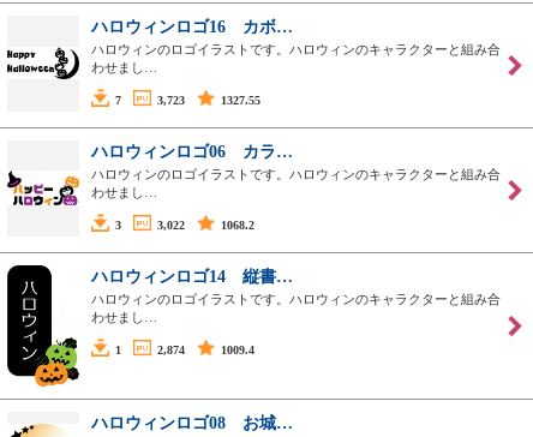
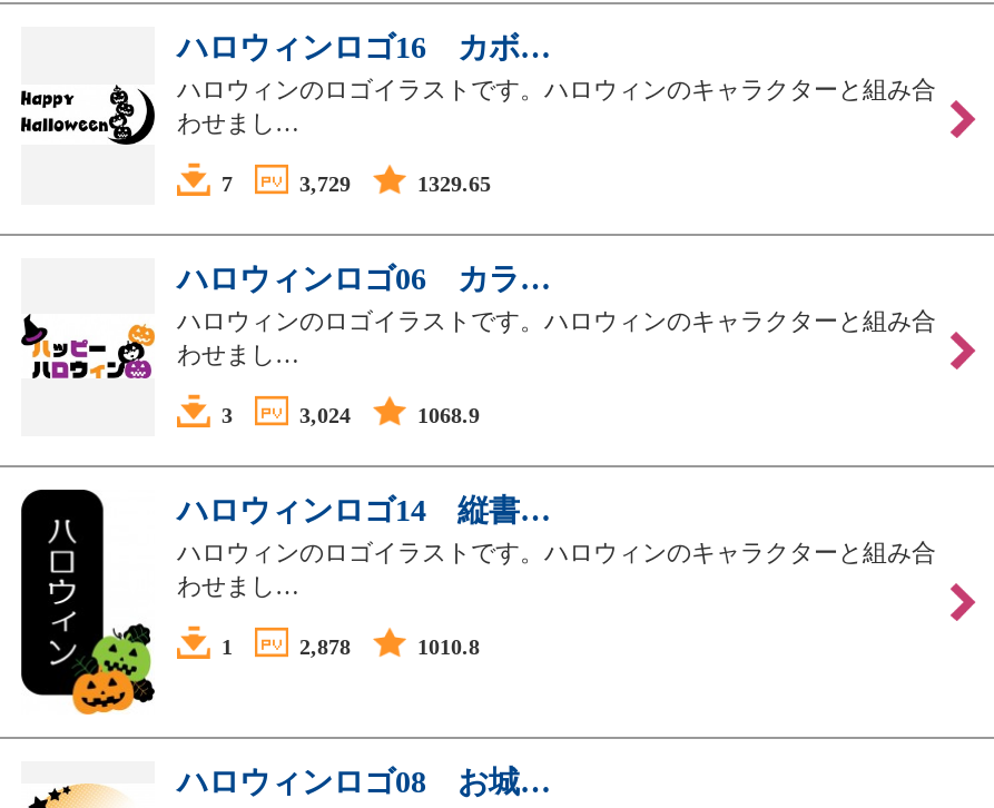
- 3,723
+ 3,729

- 1327.55
+ 1329.65

- 3,022
+ 3,024

- 1068.2
+ 1068.9

- 2,874
+ 2,878

- 1009.4
+ 1010.8
